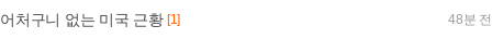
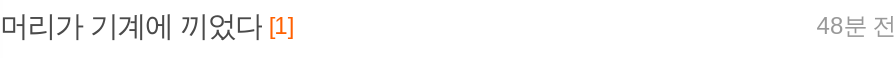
- 어처구니 없는 미국 근황 [1]
+ 머리가 기계에 끼었다 [1]
